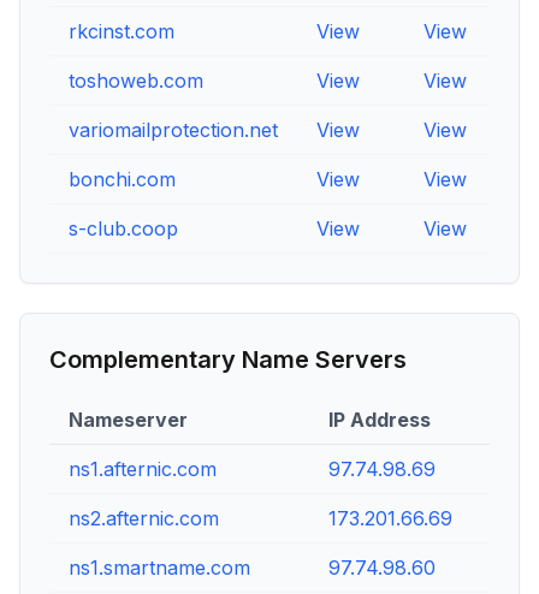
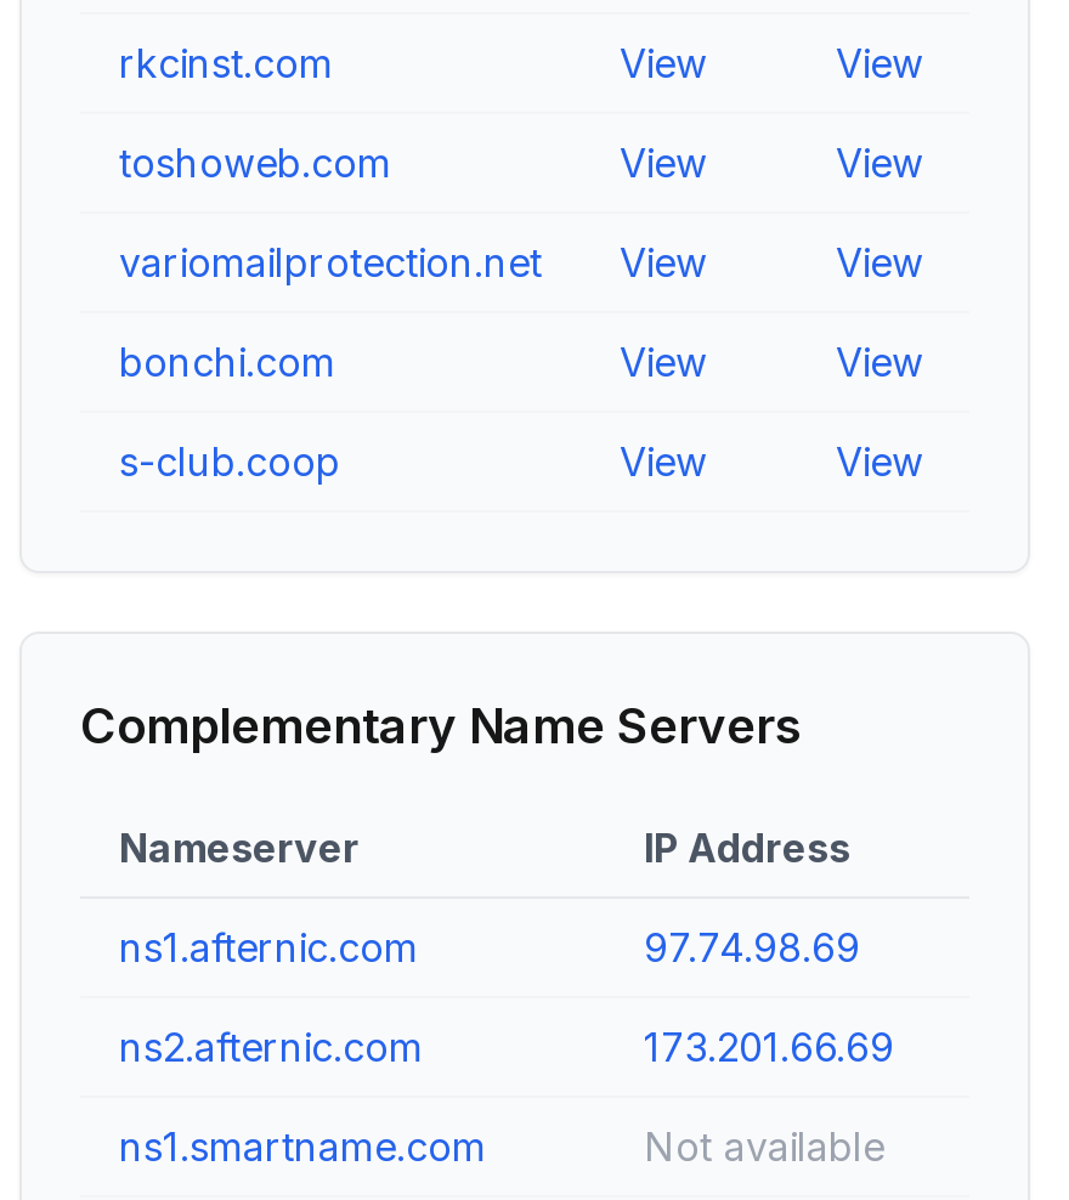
- 97.74.98.60
+ Not available
